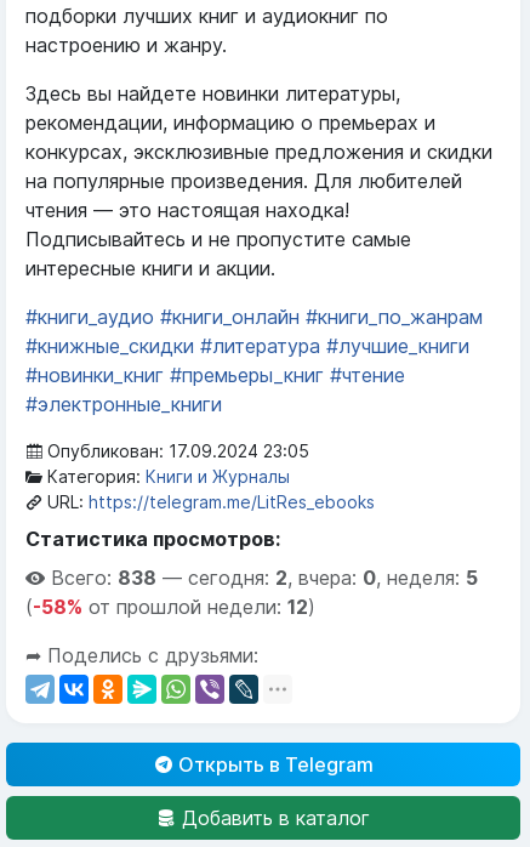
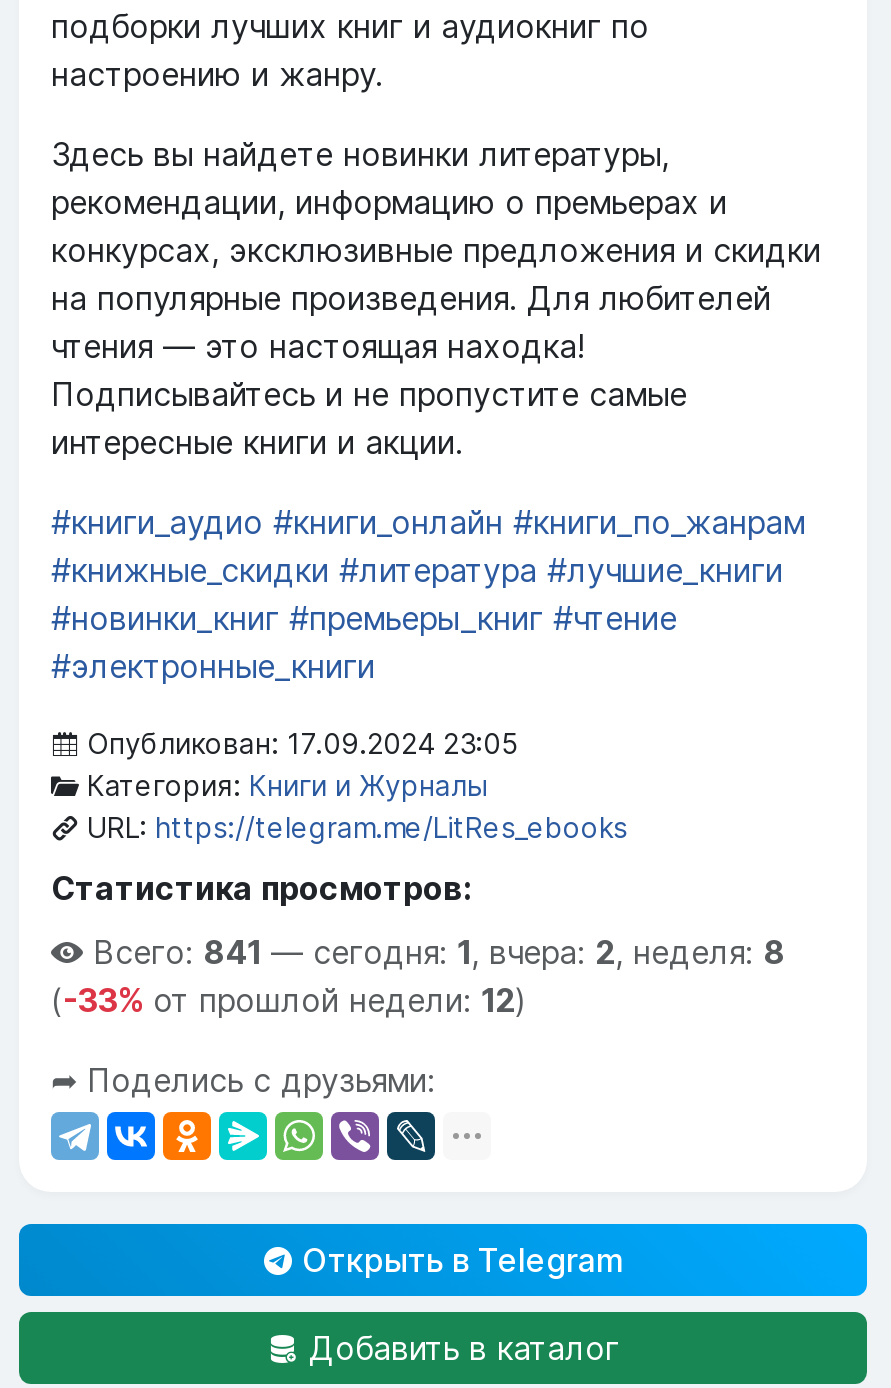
- Всего: 838 — сегодня: 2, вчера: 0, неделя: 5
+ Всего: 841 — сегодня: 1, вчера: 2, неделя: 8

- (-58% от прошлой недели: 12)
+ (-33% от прошлой недели: 12)
